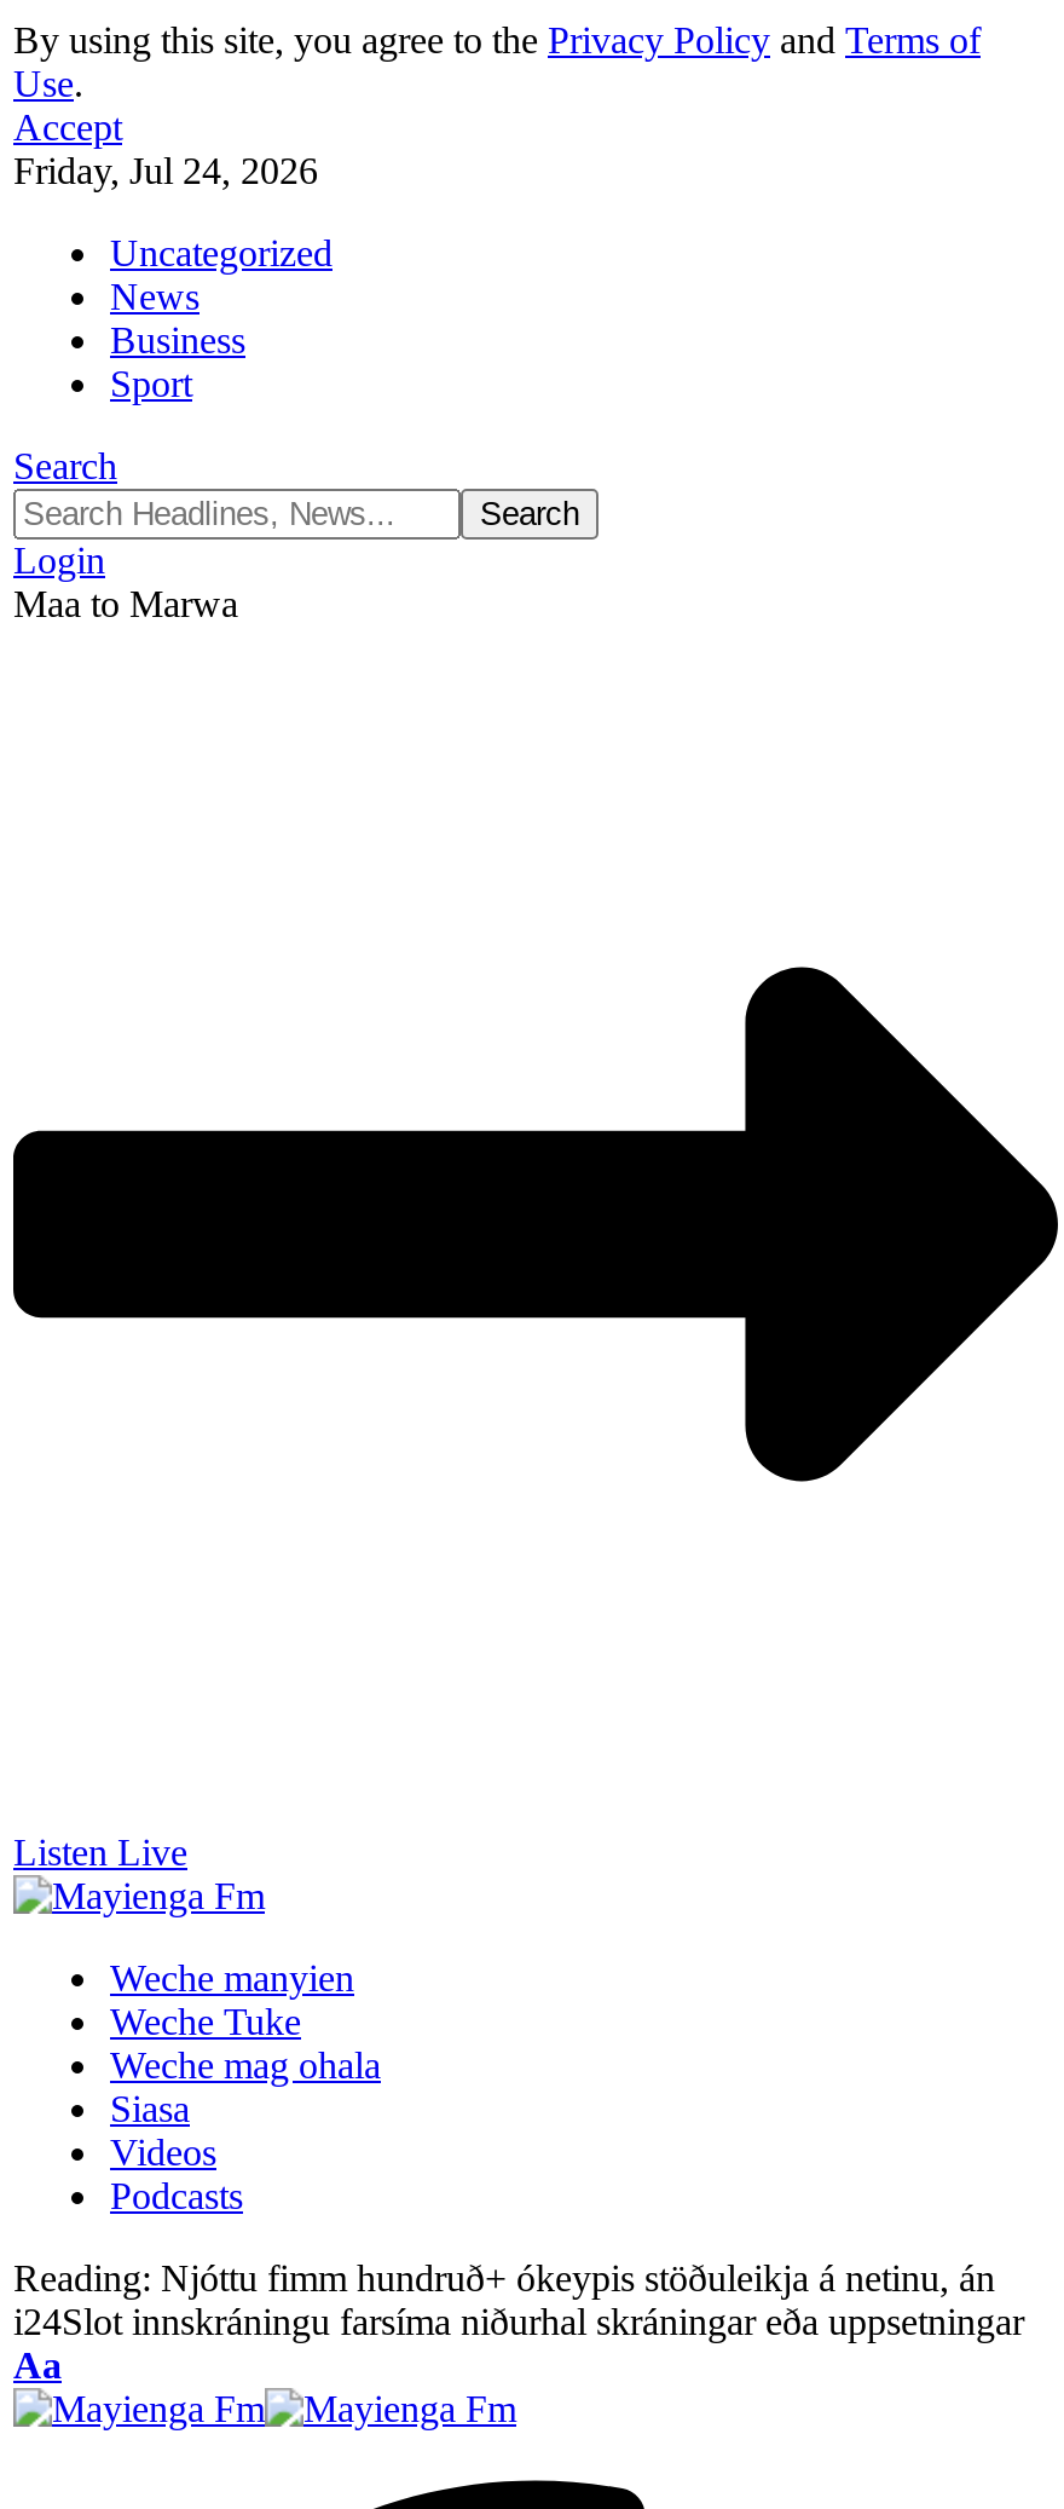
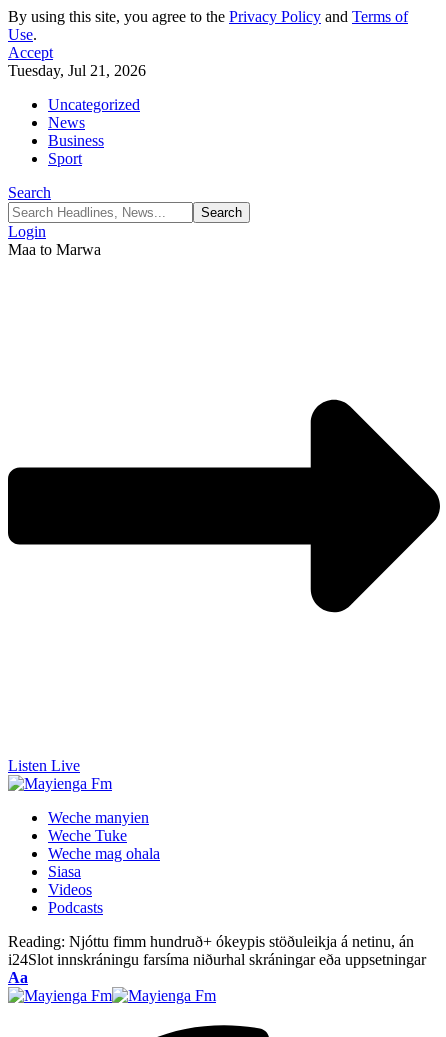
- Friday, Jul 24, 2026
+ Tuesday, Jul 21, 2026
